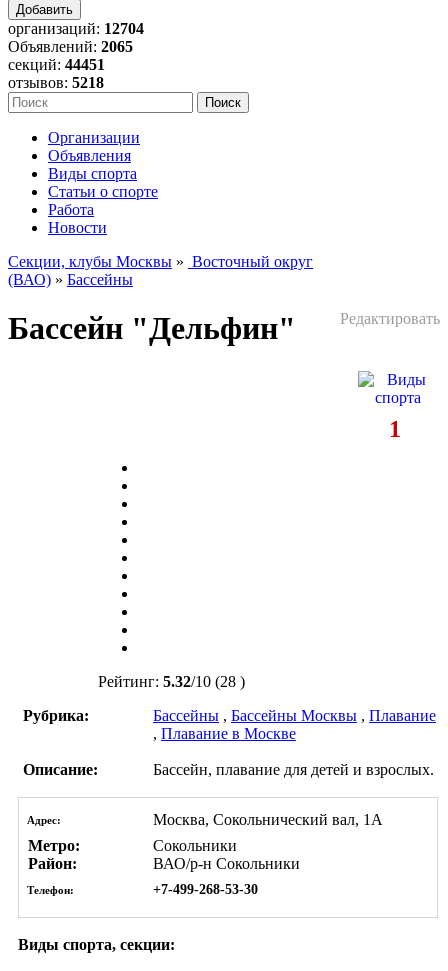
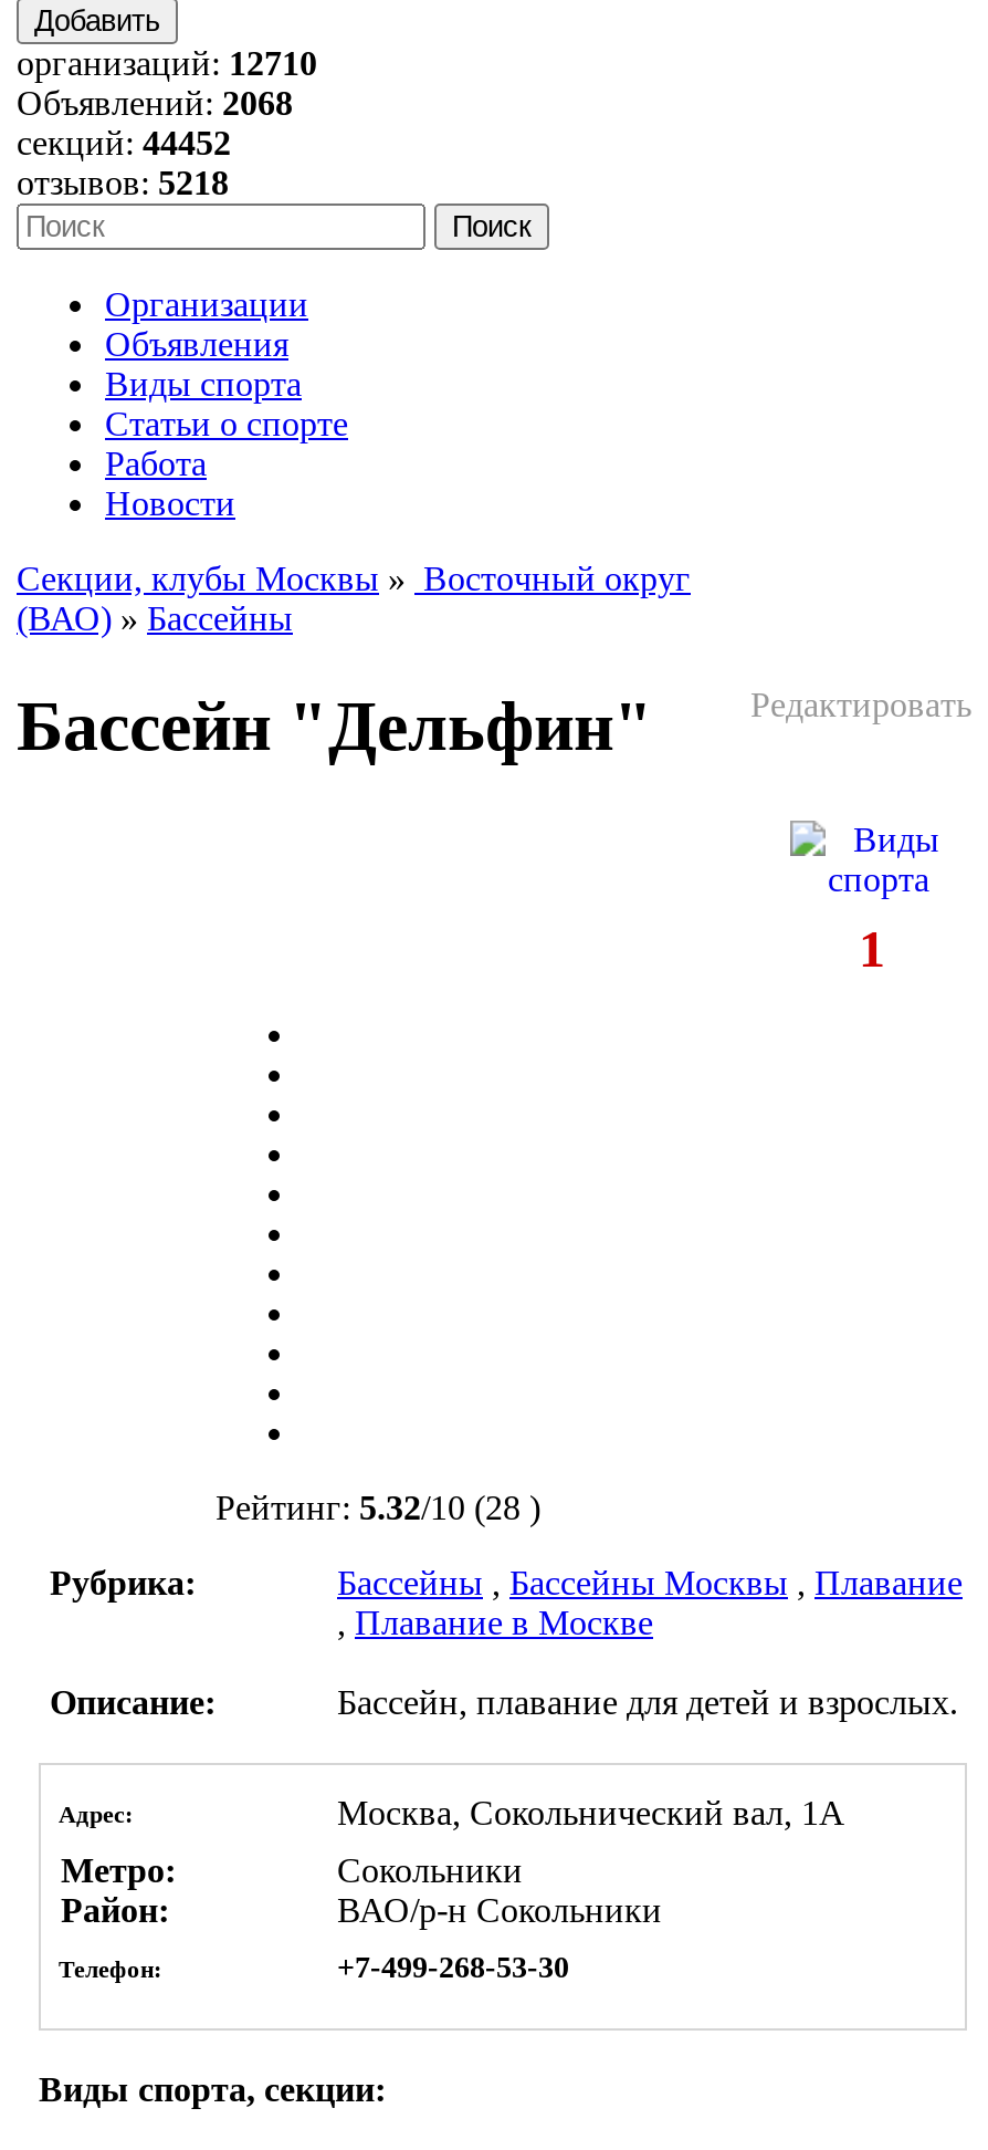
- организаций: 12704
+ организаций: 12710

- Объявлений: 2065
+ Объявлений: 2068

- секций: 44451
+ секций: 44452
